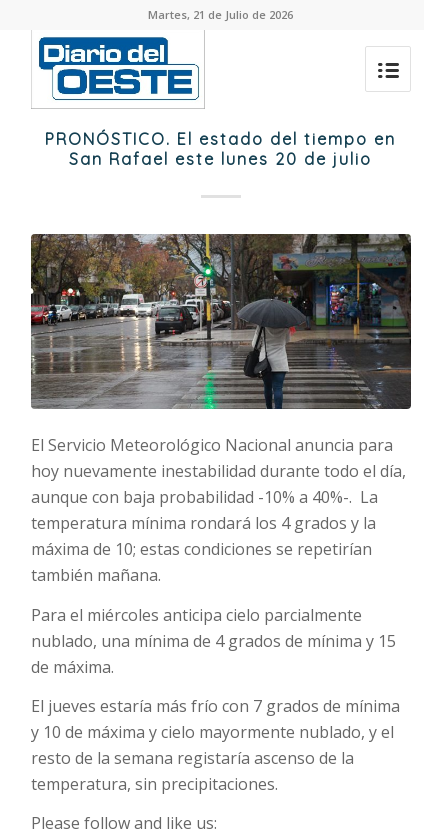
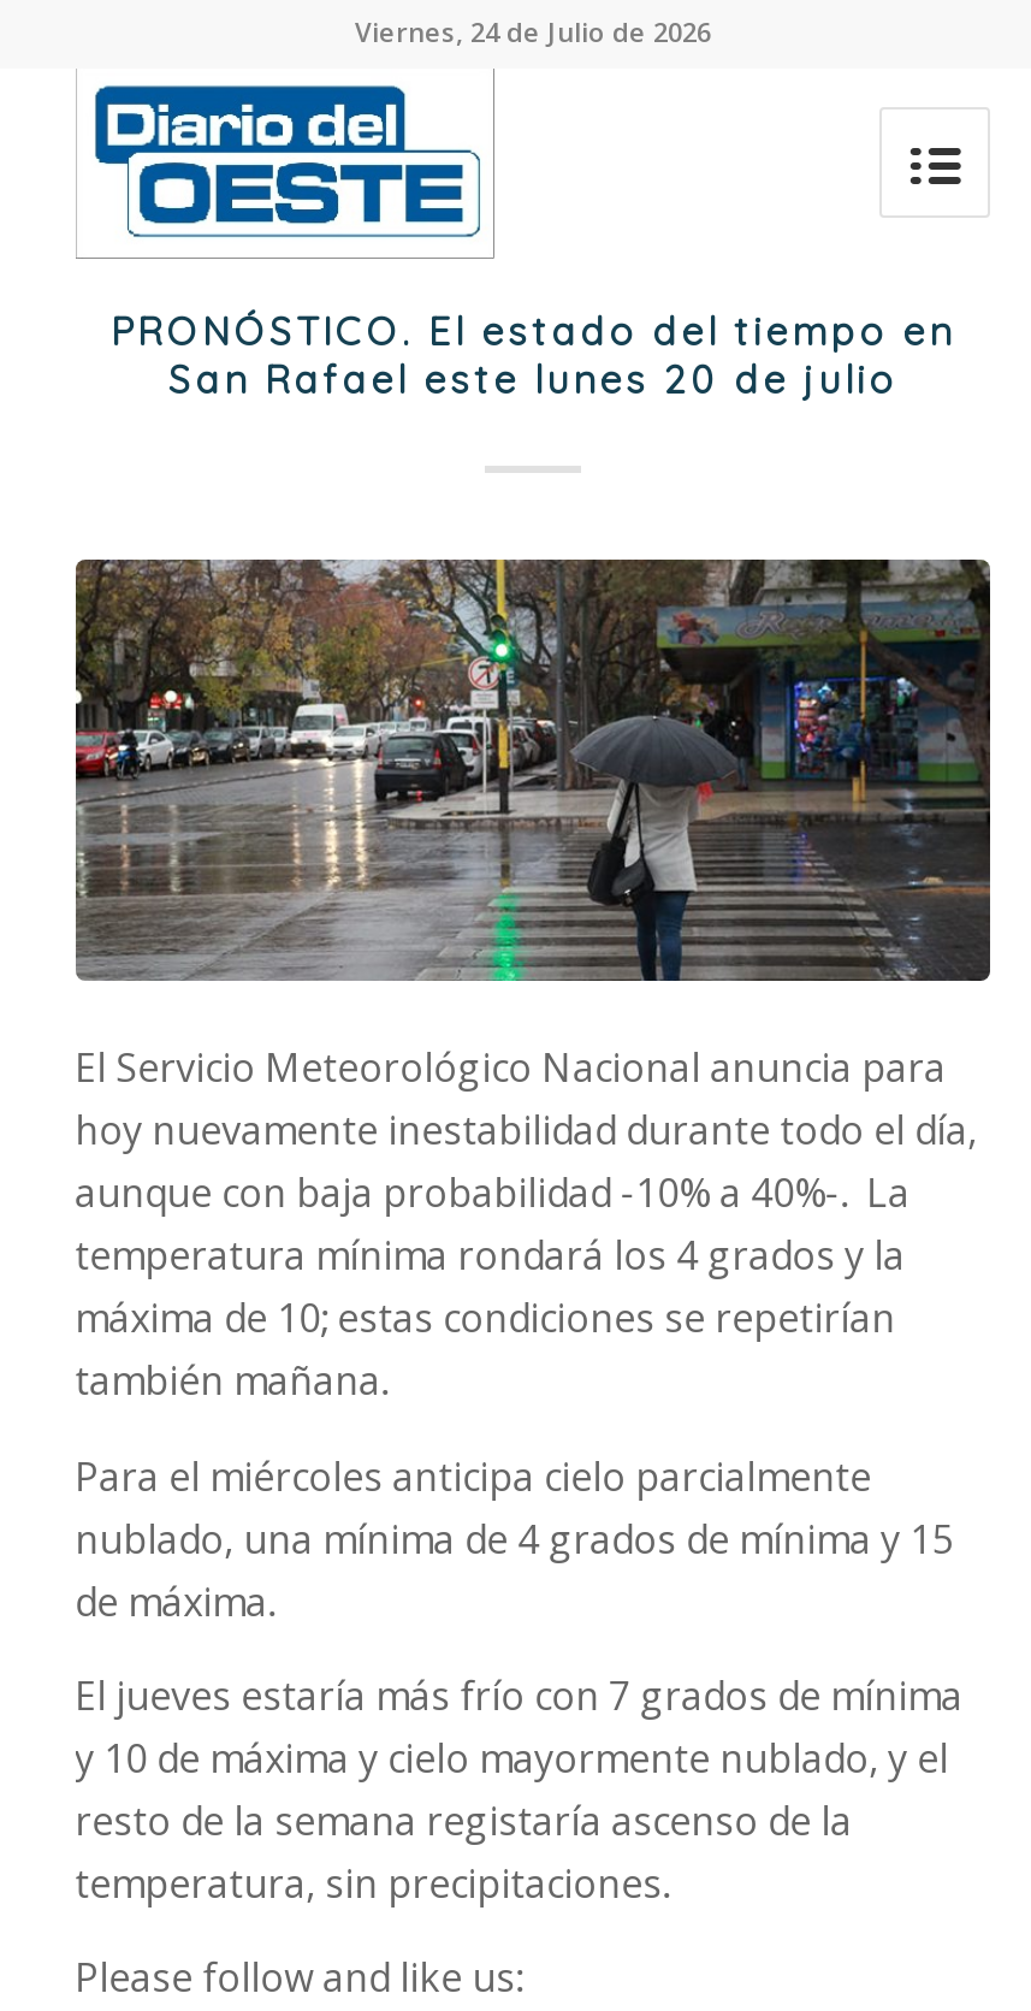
- Martes, 21 de Julio de 2026
+ Viernes, 24 de Julio de 2026
